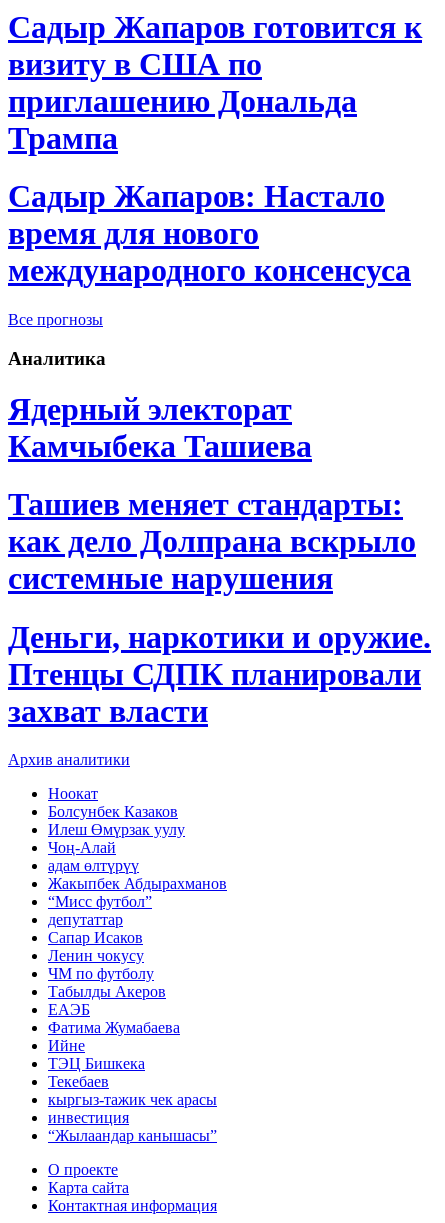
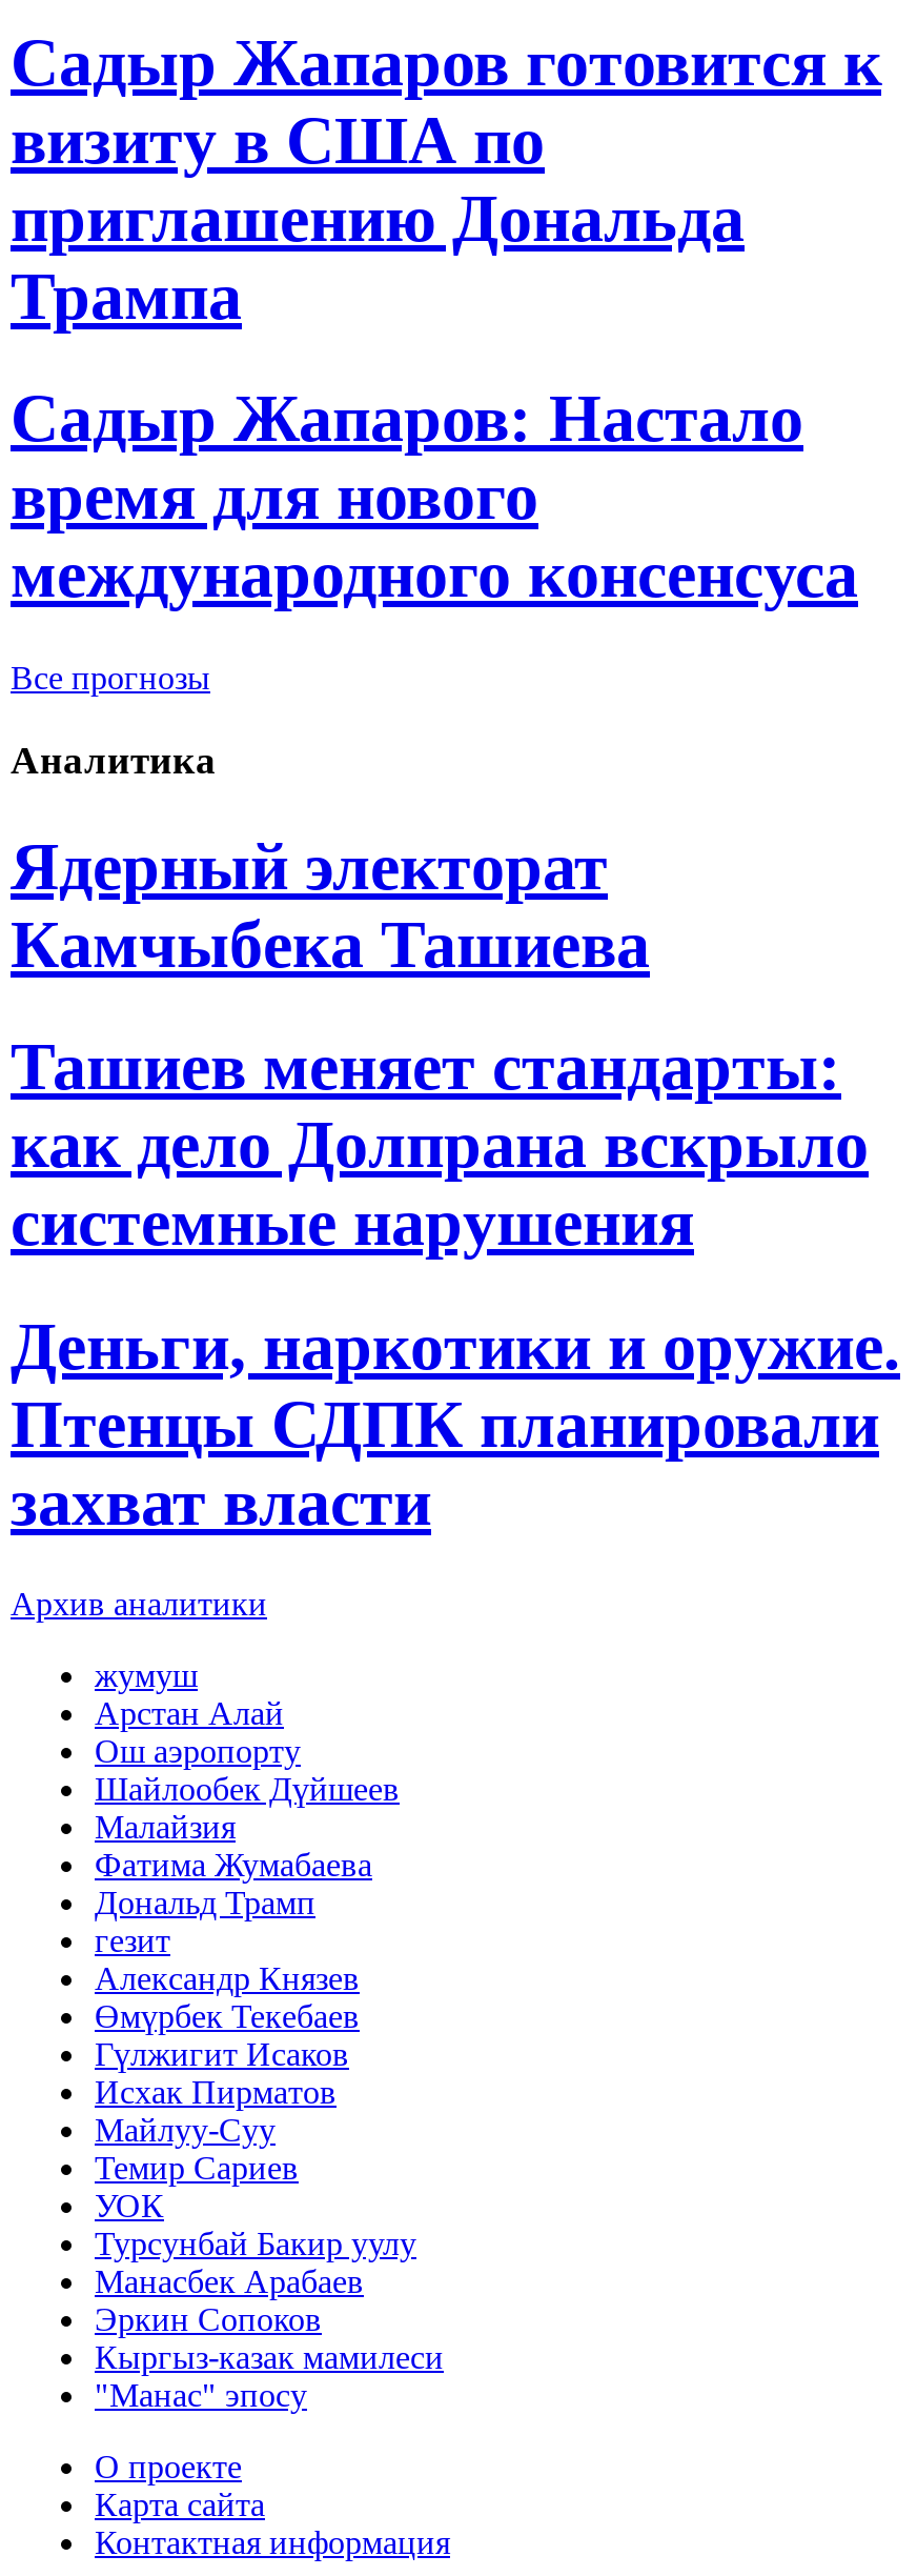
- Ноокат
- Болсунбек Казаков
- Илеш Өмүрзак уулу
- Чоң-Алай
- адам өлтүрүү
- Жакыпбек Абдырахманов
- “Мисс футбол”
- депутаттар
- Сапар Исаков
- Ленин чокусу
- ЧМ по футболу
- Табылды Акеров
- ЕАЭБ
+ жумуш
+ Арстан Алай
+ Ош аэропорту
+ Шайлообек Дүйшеев
+ Малайзия

moved up: Фатима Жумабаева

- Ийне
- ТЭЦ Бишкека
- Текебаев
- кыргыз-тажик чек арасы
- инвестиция
- “Жылаандар канышасы”
+ Дональд Трамп
+ гезит
+ Александр Князев
+ Өмүрбек Текебаев
+ Гүлжигит Исаков
+ Исхак Пирматов
+ Майлуу-Суу
+ Темир Сариев
+ УОК
+ Турсунбай Бакир уулу
+ Манасбек Арабаев
+ Эркин Сопоков
+ Кыргыз-казак мамилеси
+ "Манас" эпосу
